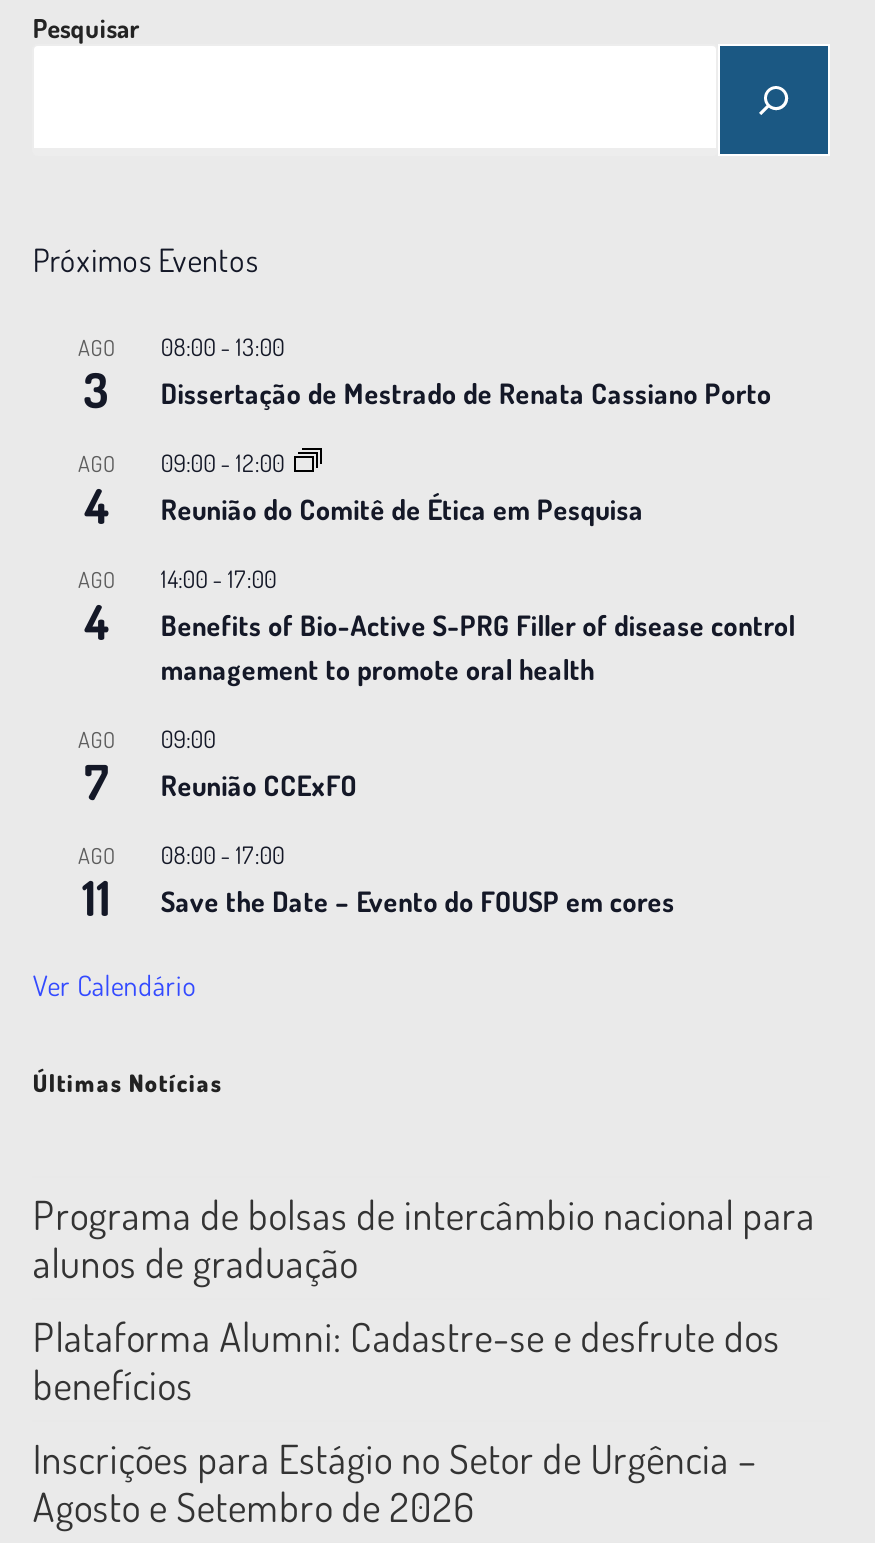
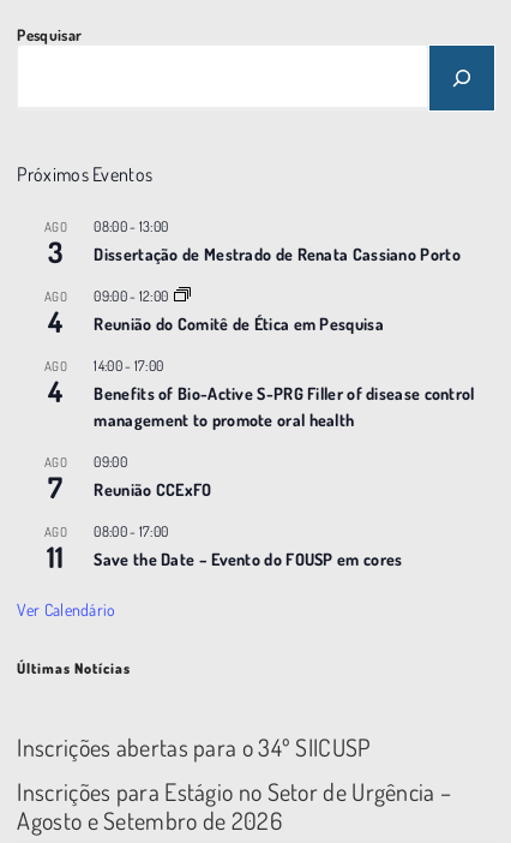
- Programa de bolsas de intercâmbio nacional para
- alunos de graduação
- Plataforma Alumni: Cadastre-se e desfrute dos
- benefícios
+ Inscrições abertas para o 34º SIICUSP
